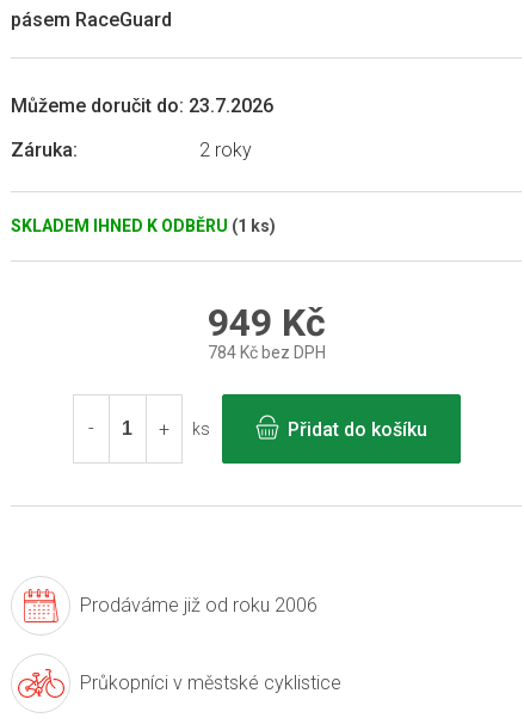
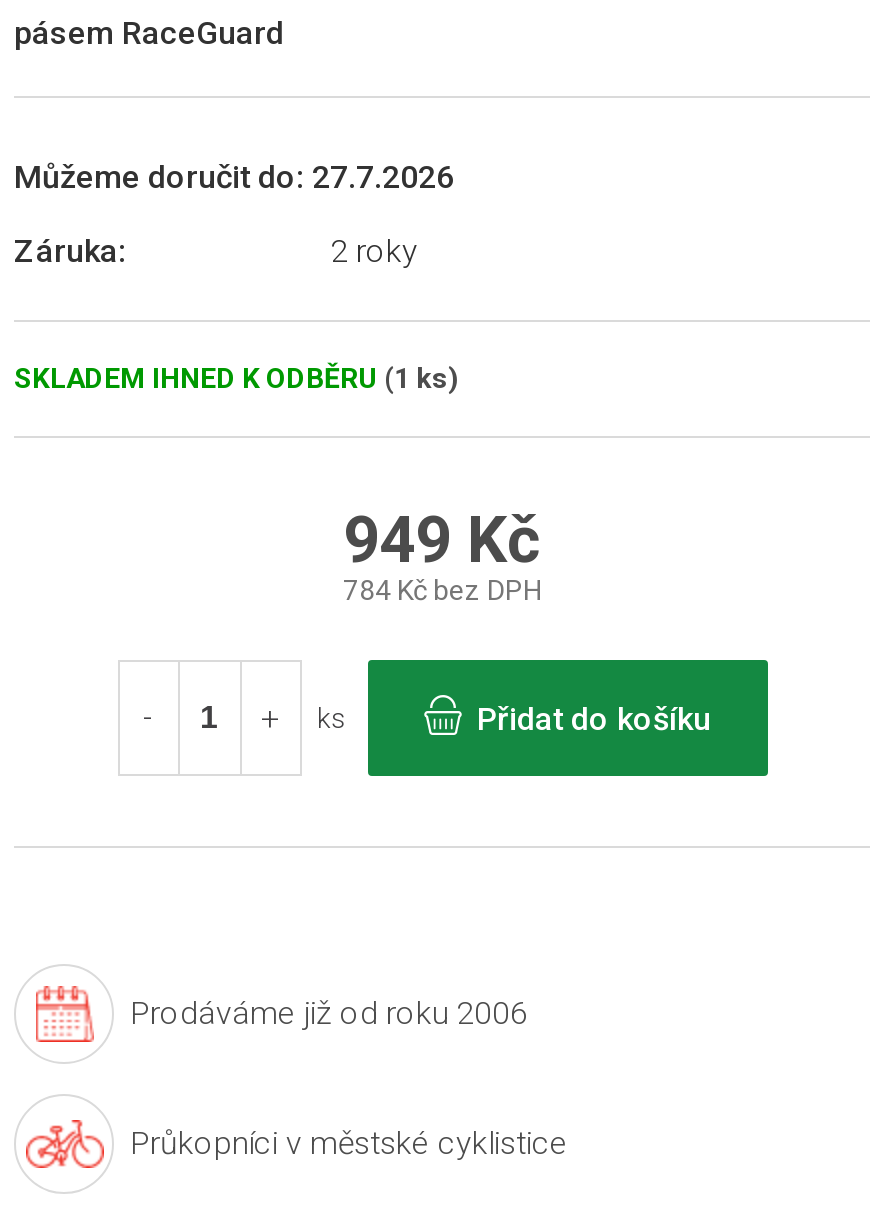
- Můžeme doručit do: 23.7.2026
+ Můžeme doručit do: 27.7.2026
